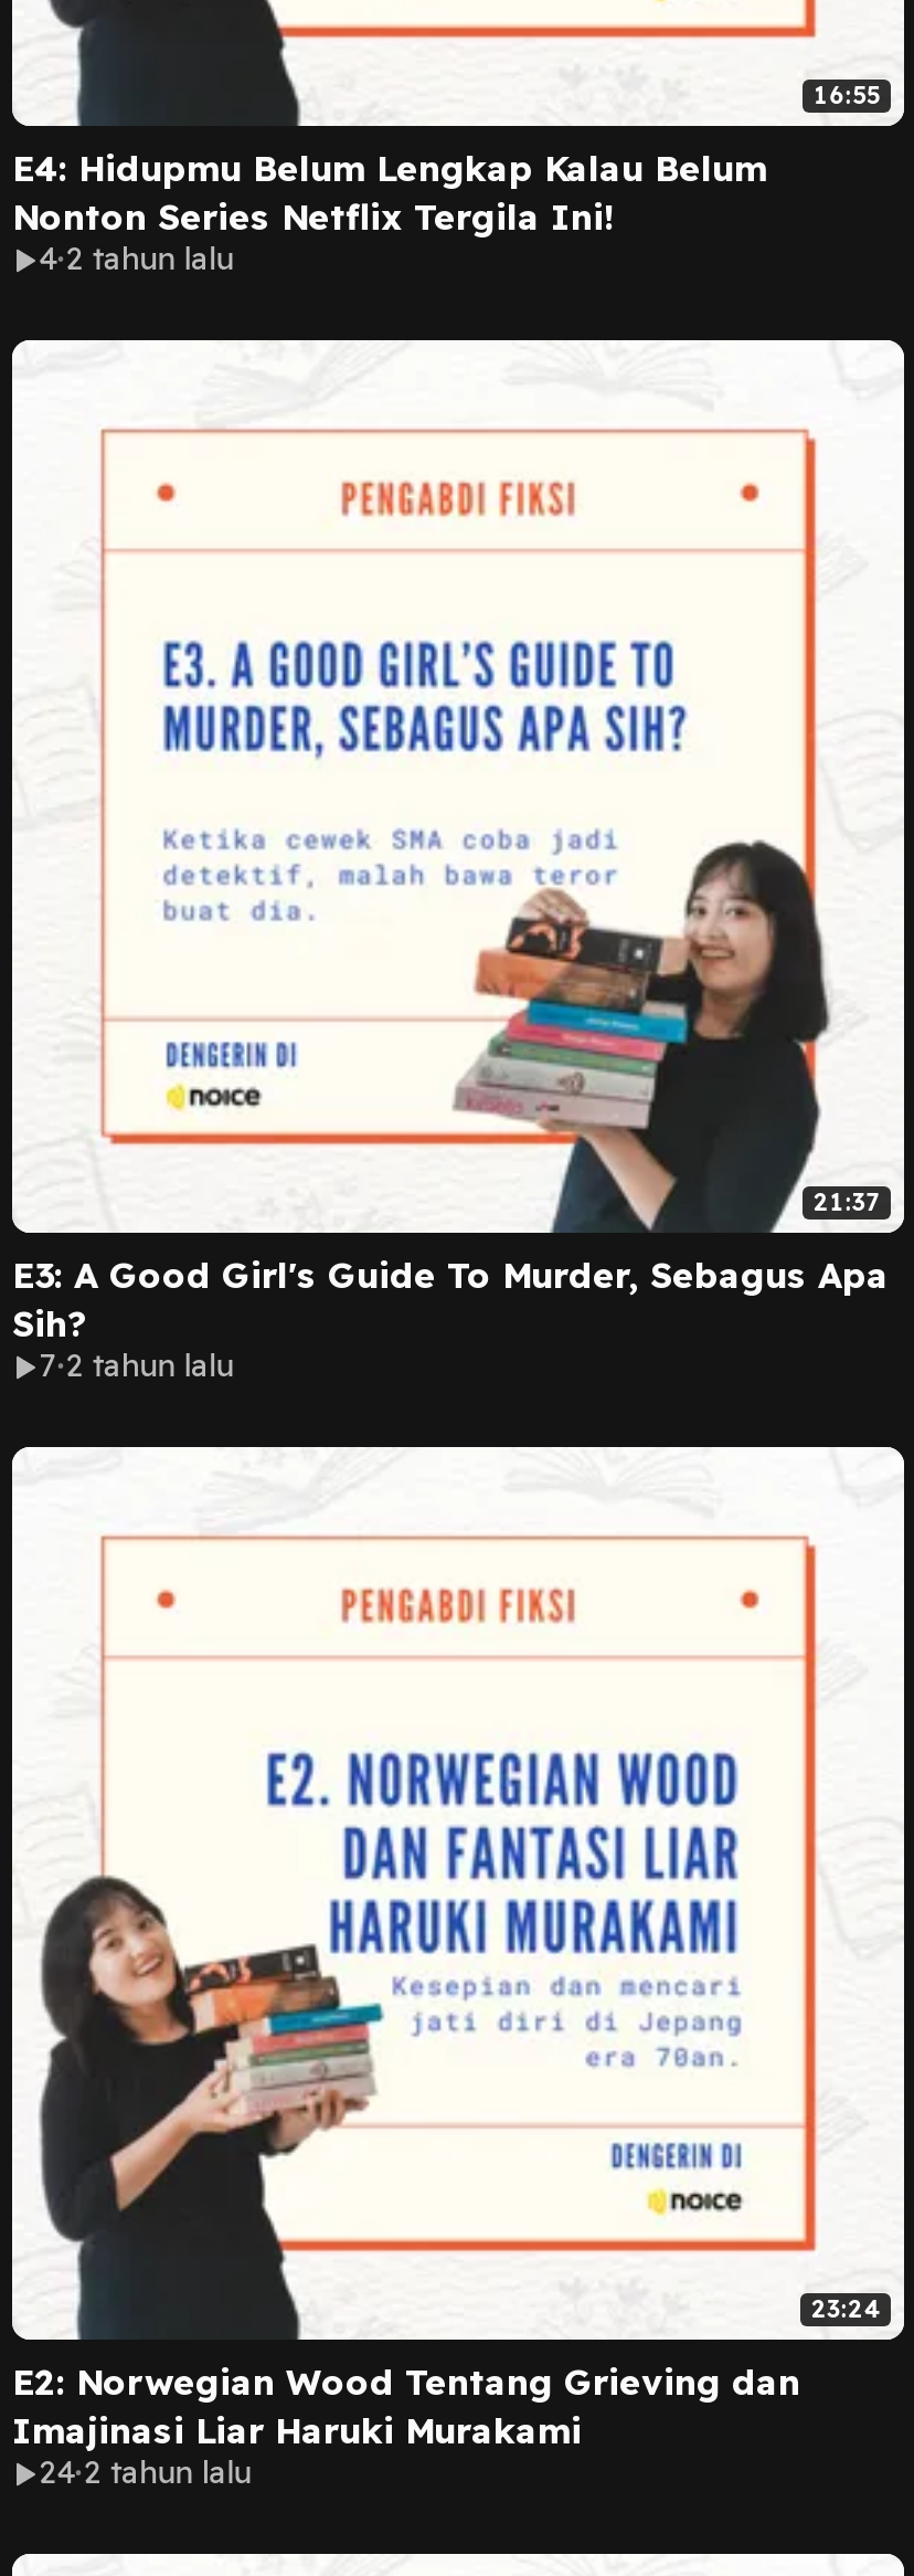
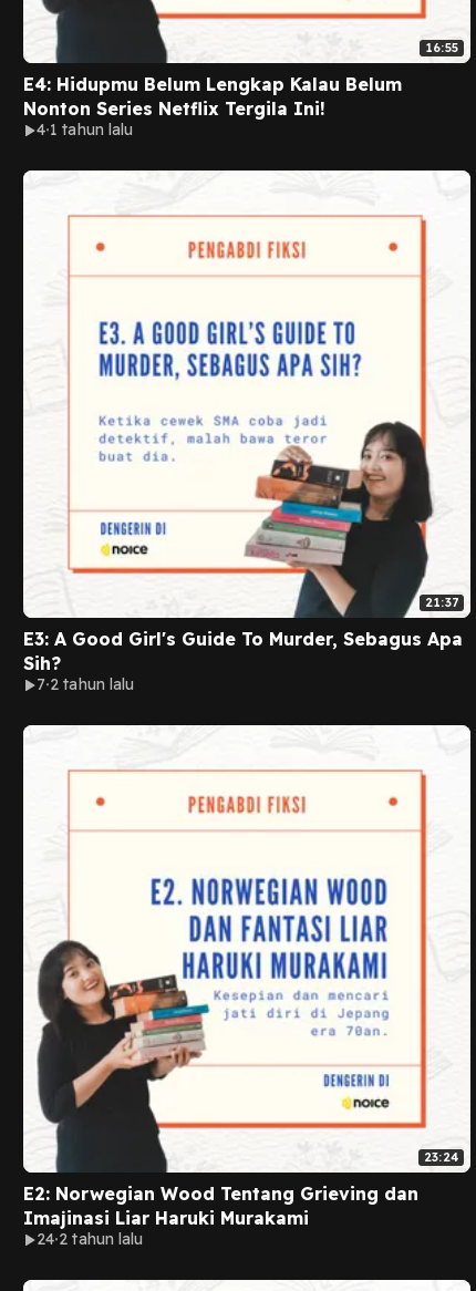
- 4 2 tahun lalu
+ 4 1 tahun lalu
